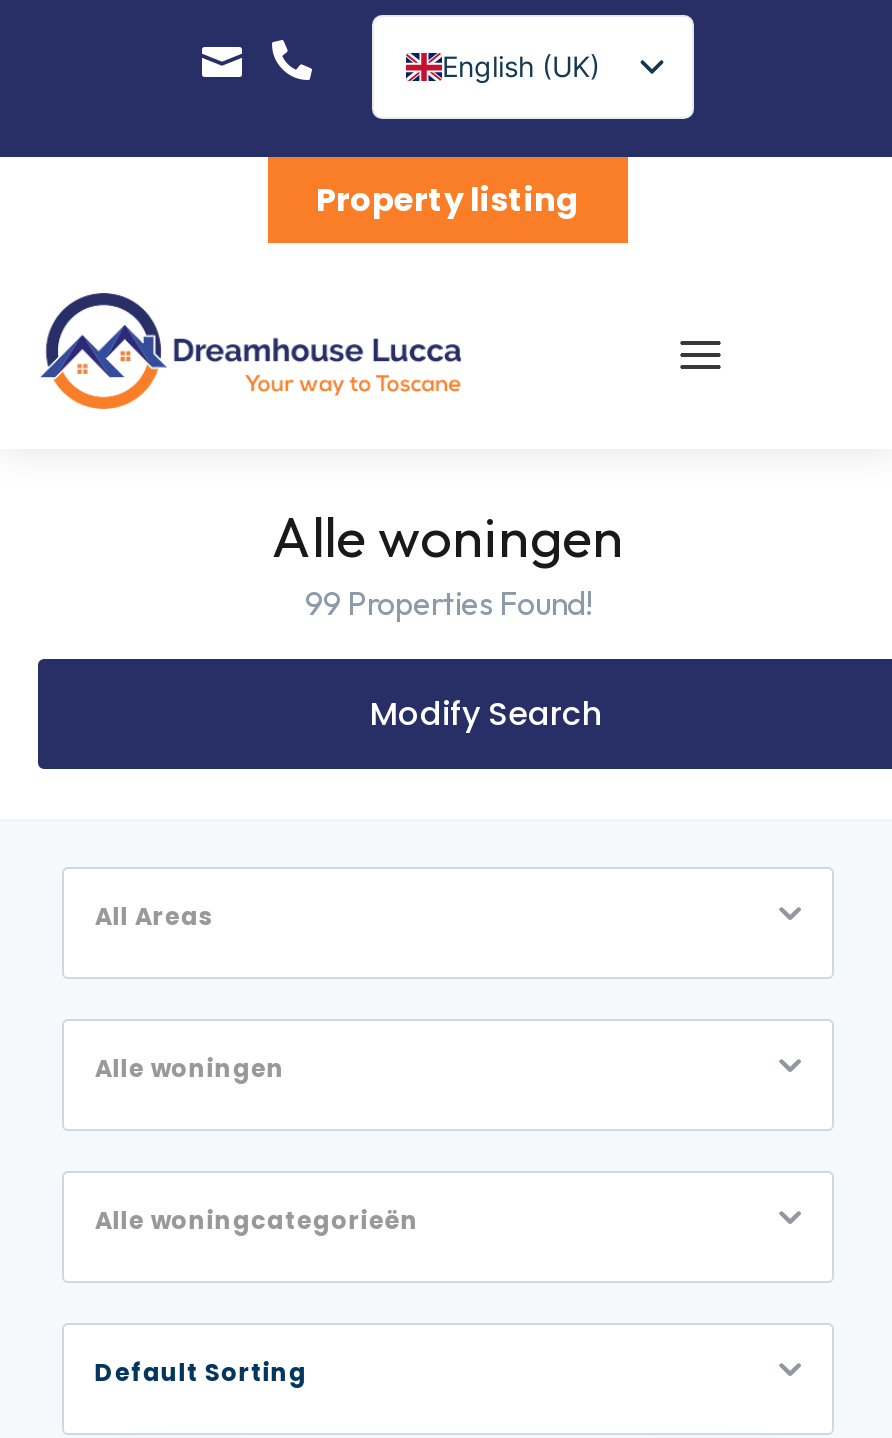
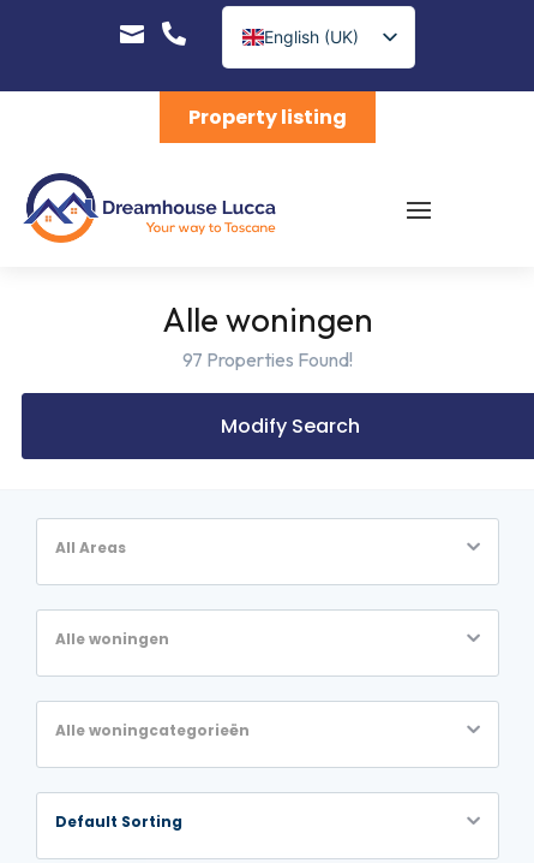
- 99 Properties Found!
+ 97 Properties Found!
